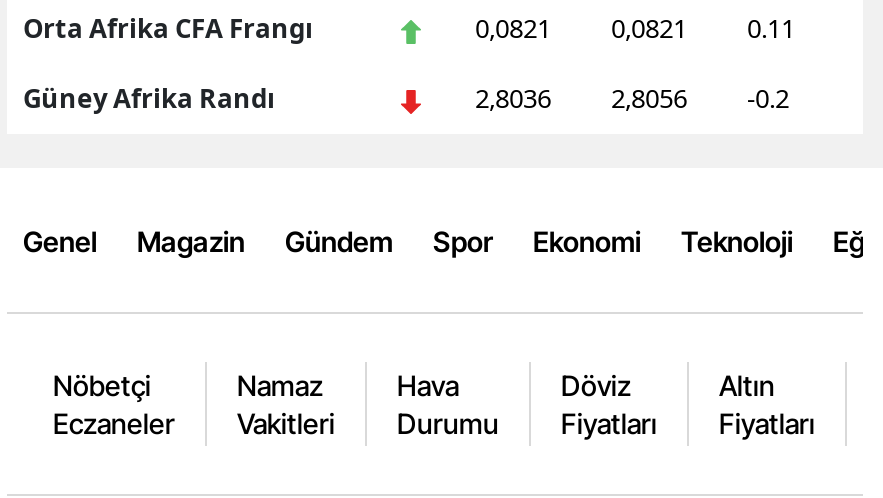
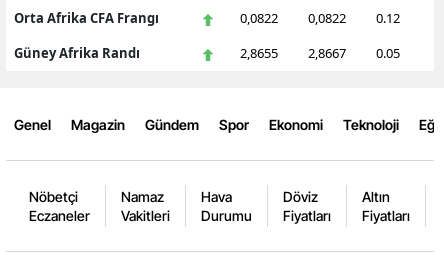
- 0,0821
+ 0,0822

- 0,0821
+ 0,0822

- 0.11
+ 0.12

- 2,8036
+ 2,8655

- 2,8056
+ 2,8667

- -0.2
+ 0.05
